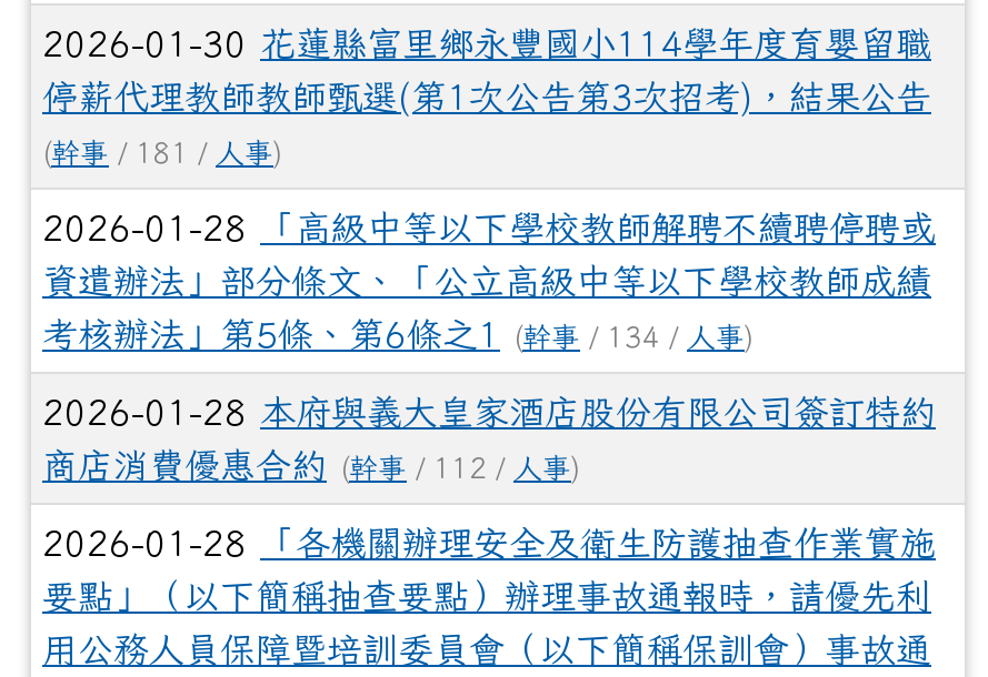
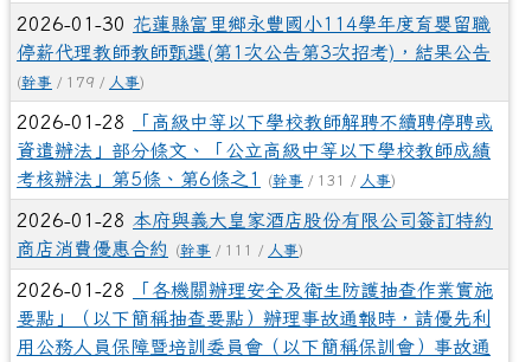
- (幹事/ 181 /人事)
+ (幹事/ 179 /人事)

- 考核辦法」第5條、第6條之1 (幹事/ 134 /人事)
+ 考核辦法」第5條、第6條之1 (幹事/ 131 /人事)

- 商店消費優惠合約 (幹事/ 112 /人事)
+ 商店消費優惠合約 (幹事/ 111 /人事)
